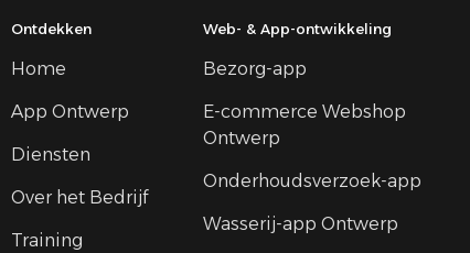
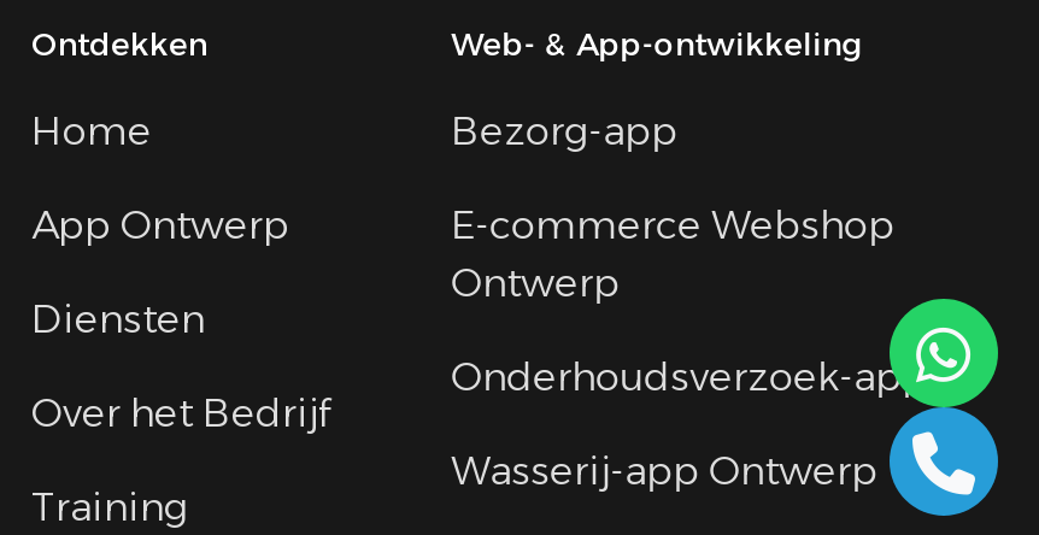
+ [image]
